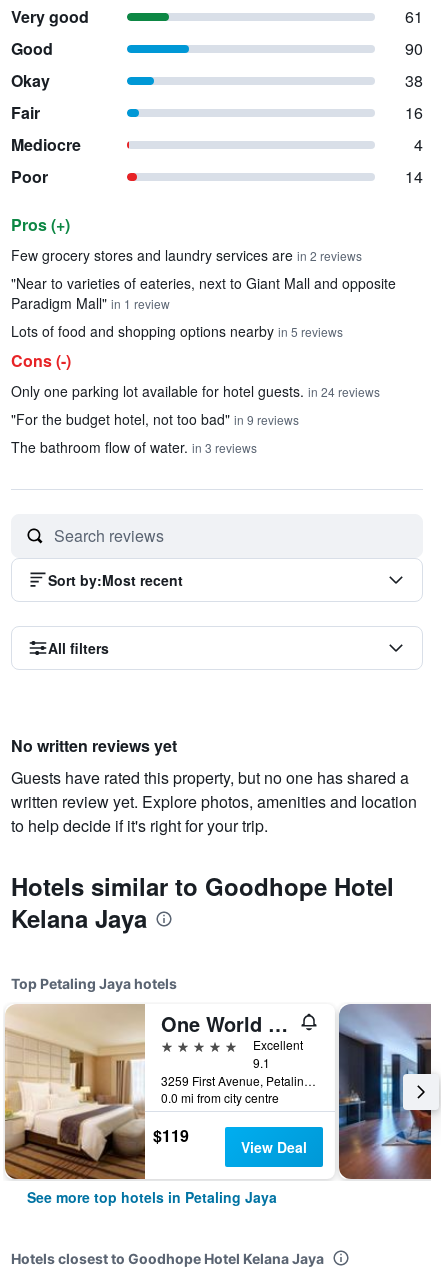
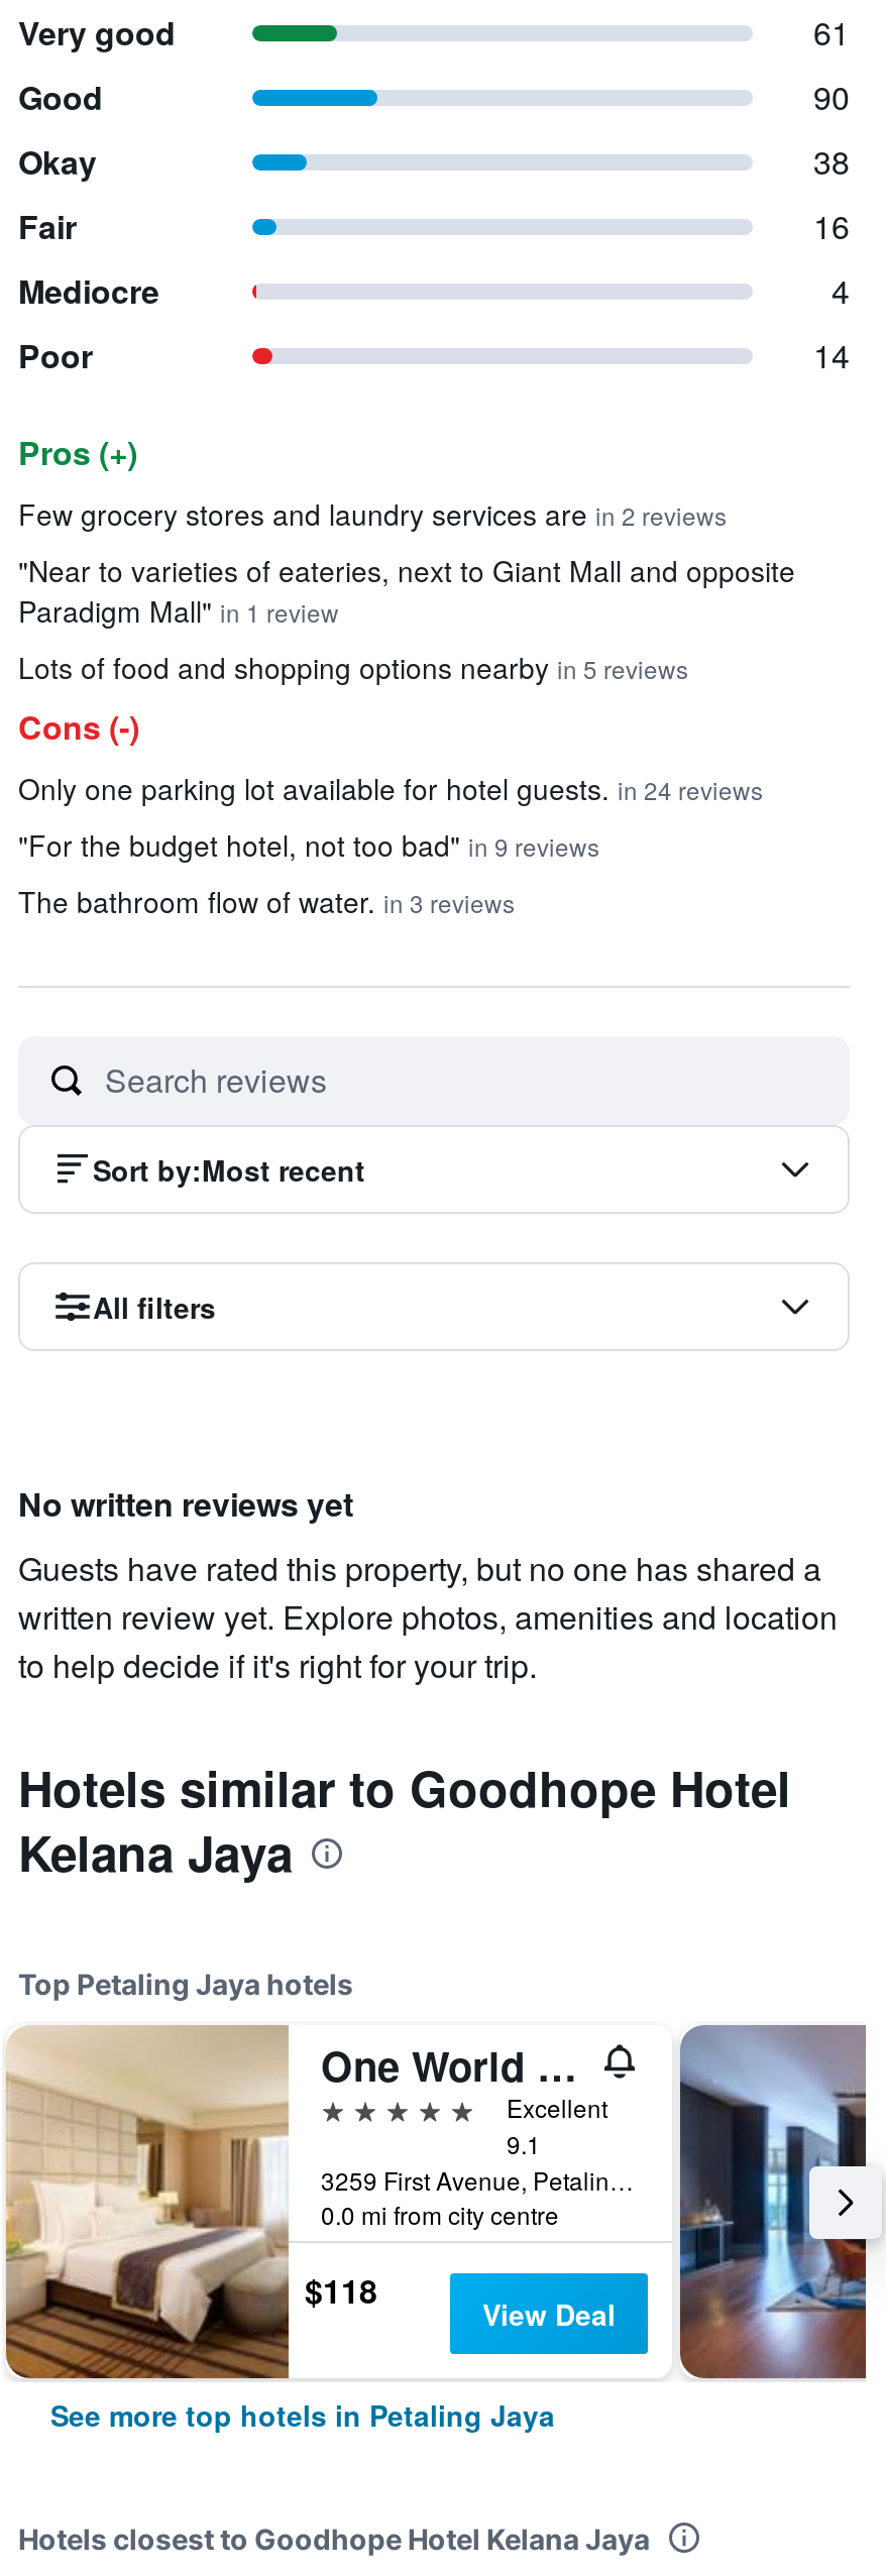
- $119
+ $118
